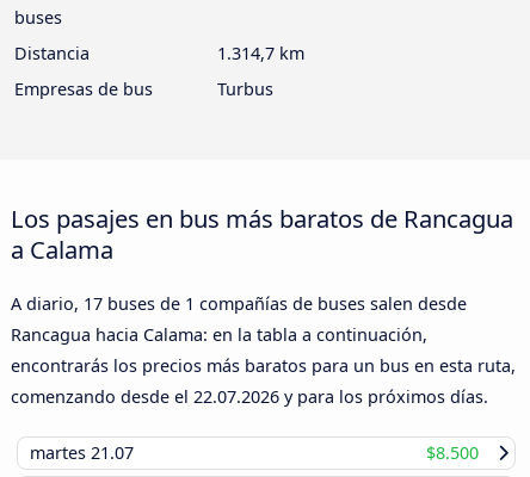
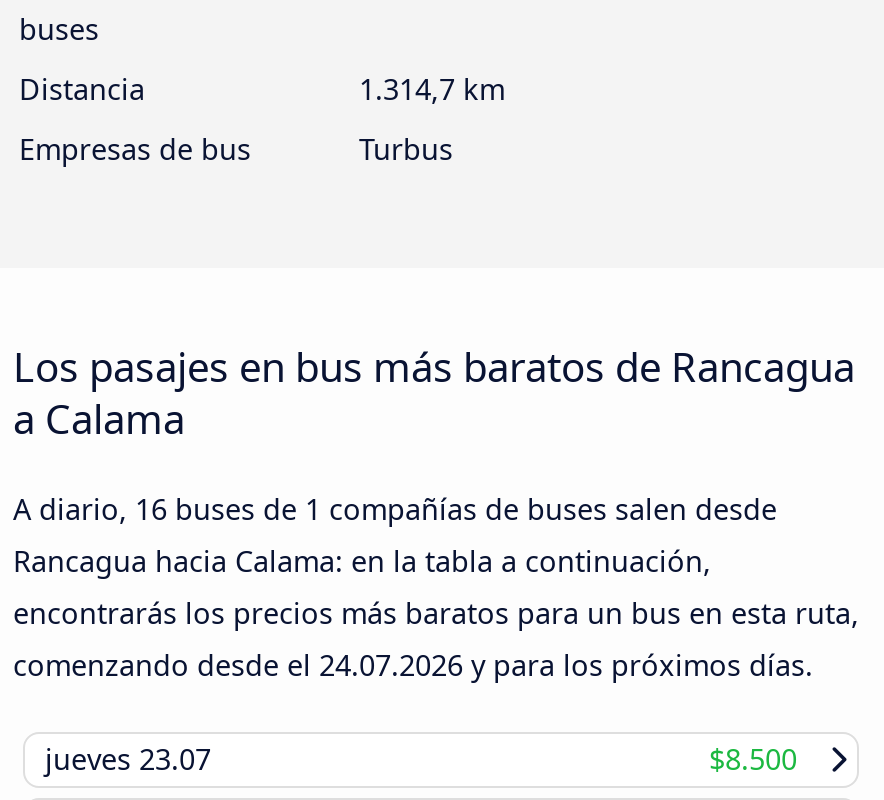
- A diario, 17 buses de 1 compañías de buses salen desde
+ A diario, 16 buses de 1 compañías de buses salen desde

- comenzando desde el 22.07.2026 y para los próximos días.
+ comenzando desde el 24.07.2026 y para los próximos días.

- martes 21.07
+ jueves 23.07
